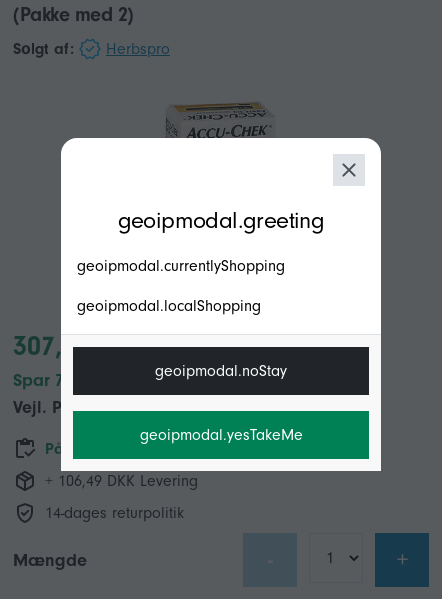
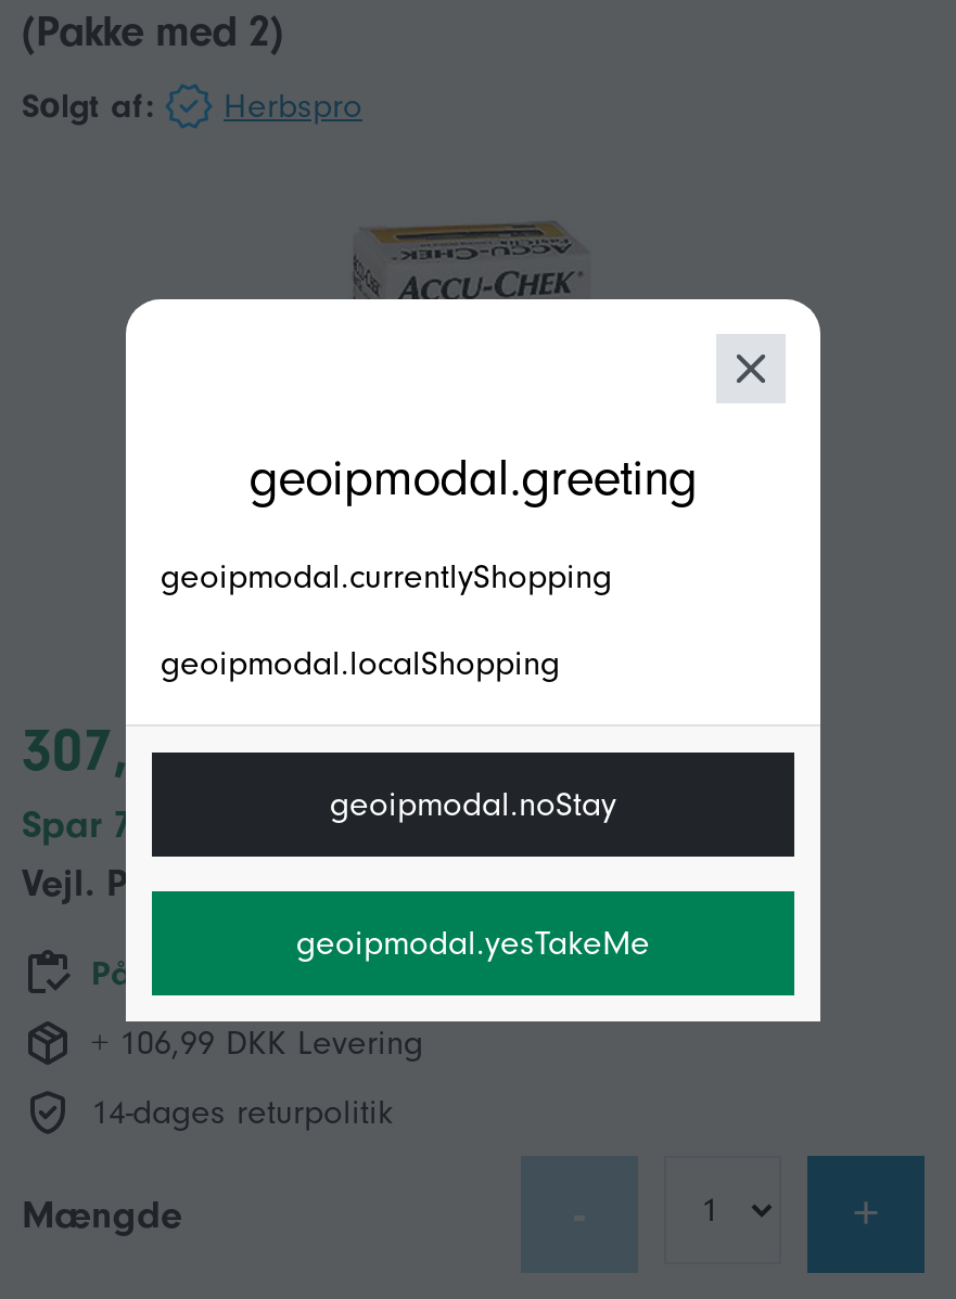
- + 106,49 DKK Levering
+ + 106,99 DKK Levering
